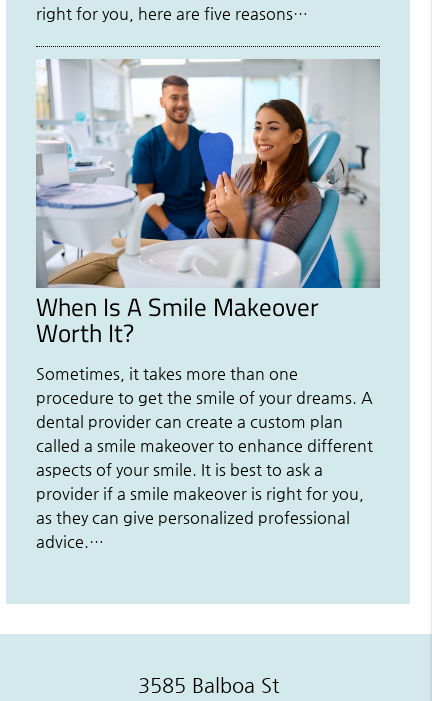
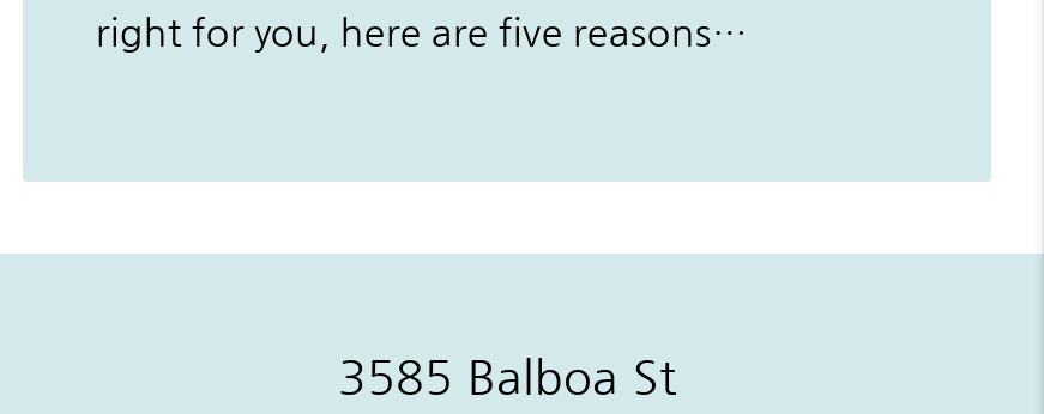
- [image]
- When Is A Smile Makeover
- Worth It?
- Sometimes, it takes more than one
- procedure to get the smile of your dreams. A
- dental provider can create a custom plan
- called a smile makeover to enhance different
- aspects of your smile. It is best to ask a
- provider if a smile makeover is right for you,
- as they can give personalized professional
- advice.…
